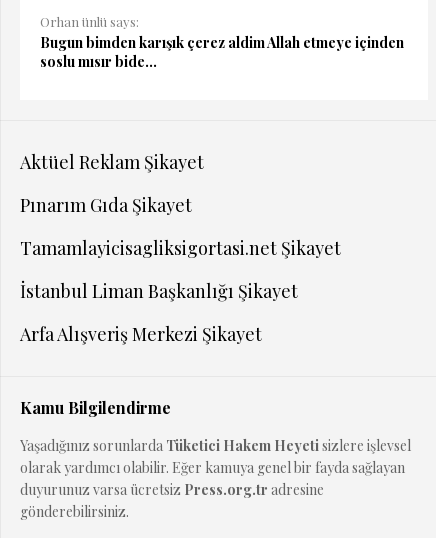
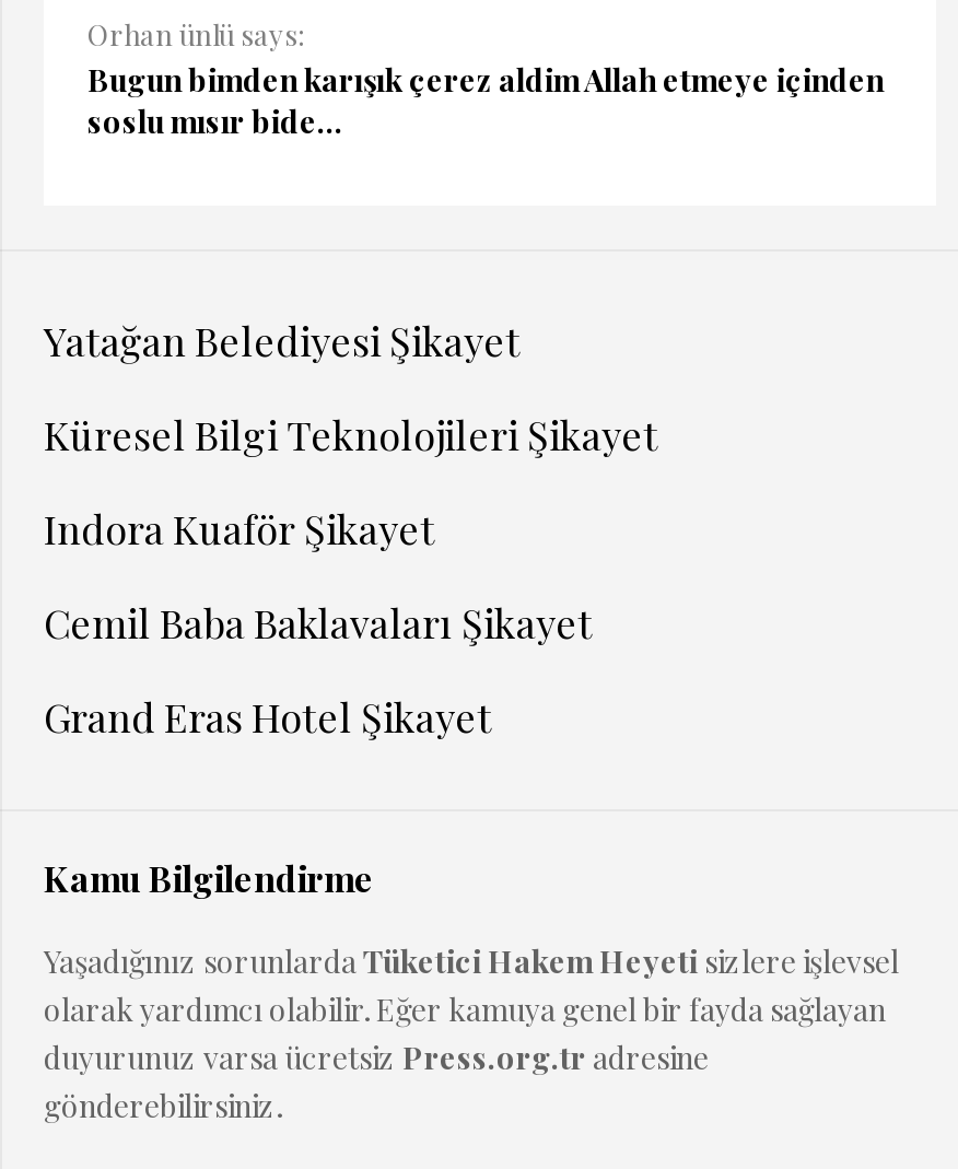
- Aktüel Reklam Şikayet
+ Yatağan Belediyesi Şikayet

- Pınarım Gıda Şikayet
+ Küresel Bilgi Teknolojileri Şikayet

- Tamamlayicisagliksigortasi.net Şikayet
+ Indora Kuaför Şikayet

- İstanbul Liman Başkanlığı Şikayet
+ Cemil Baba Baklavaları Şikayet

- Arfa Alışveriş Merkezi Şikayet
+ Grand Eras Hotel Şikayet
